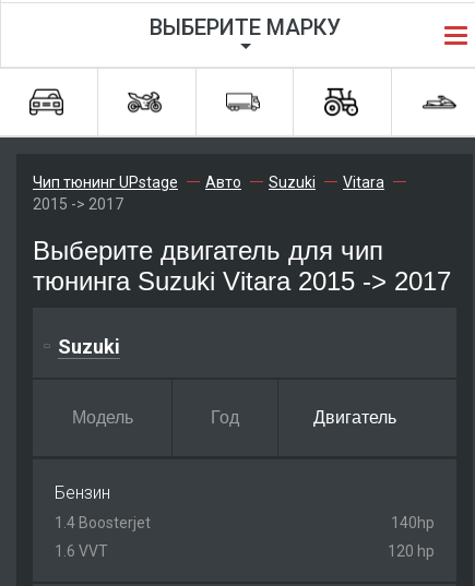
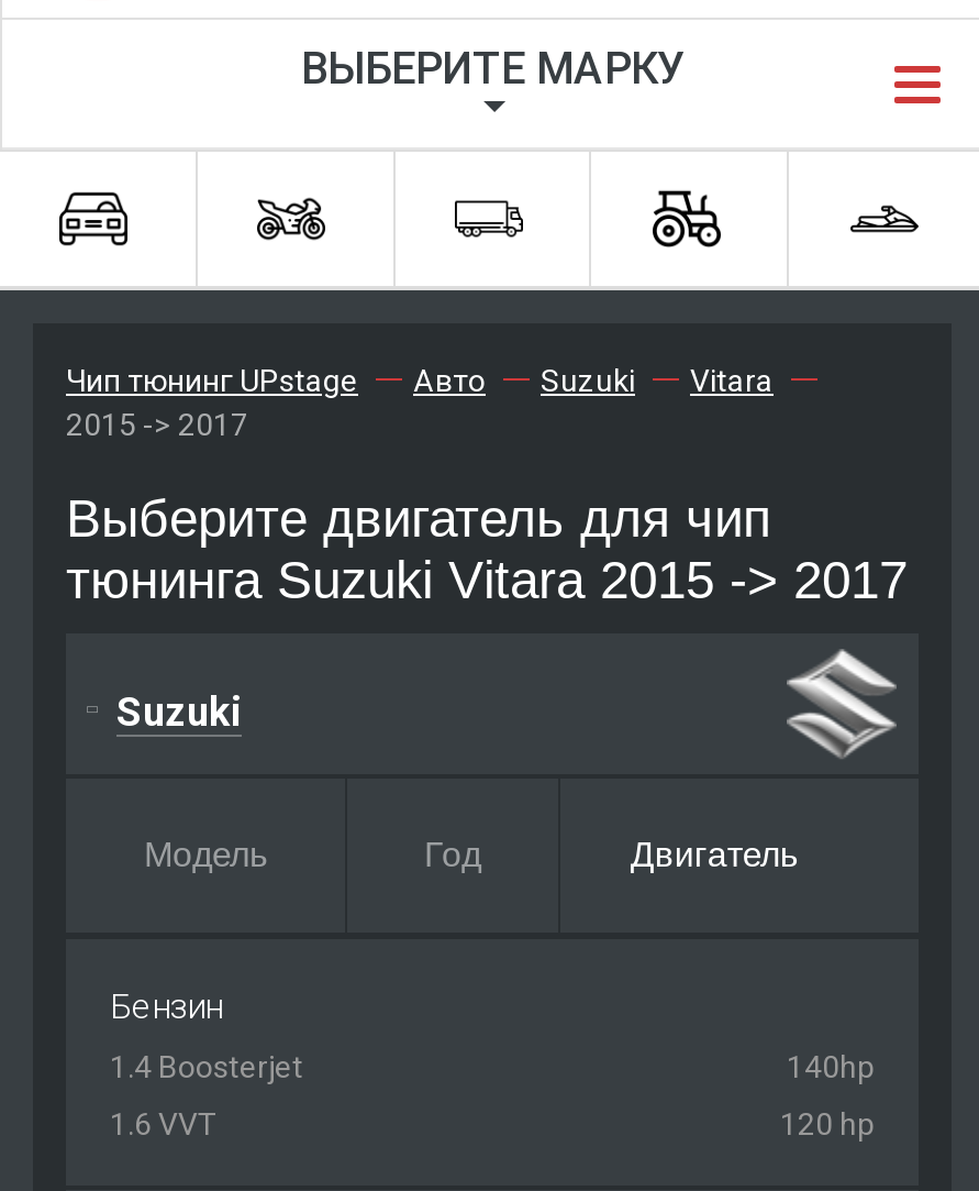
+ [image]
